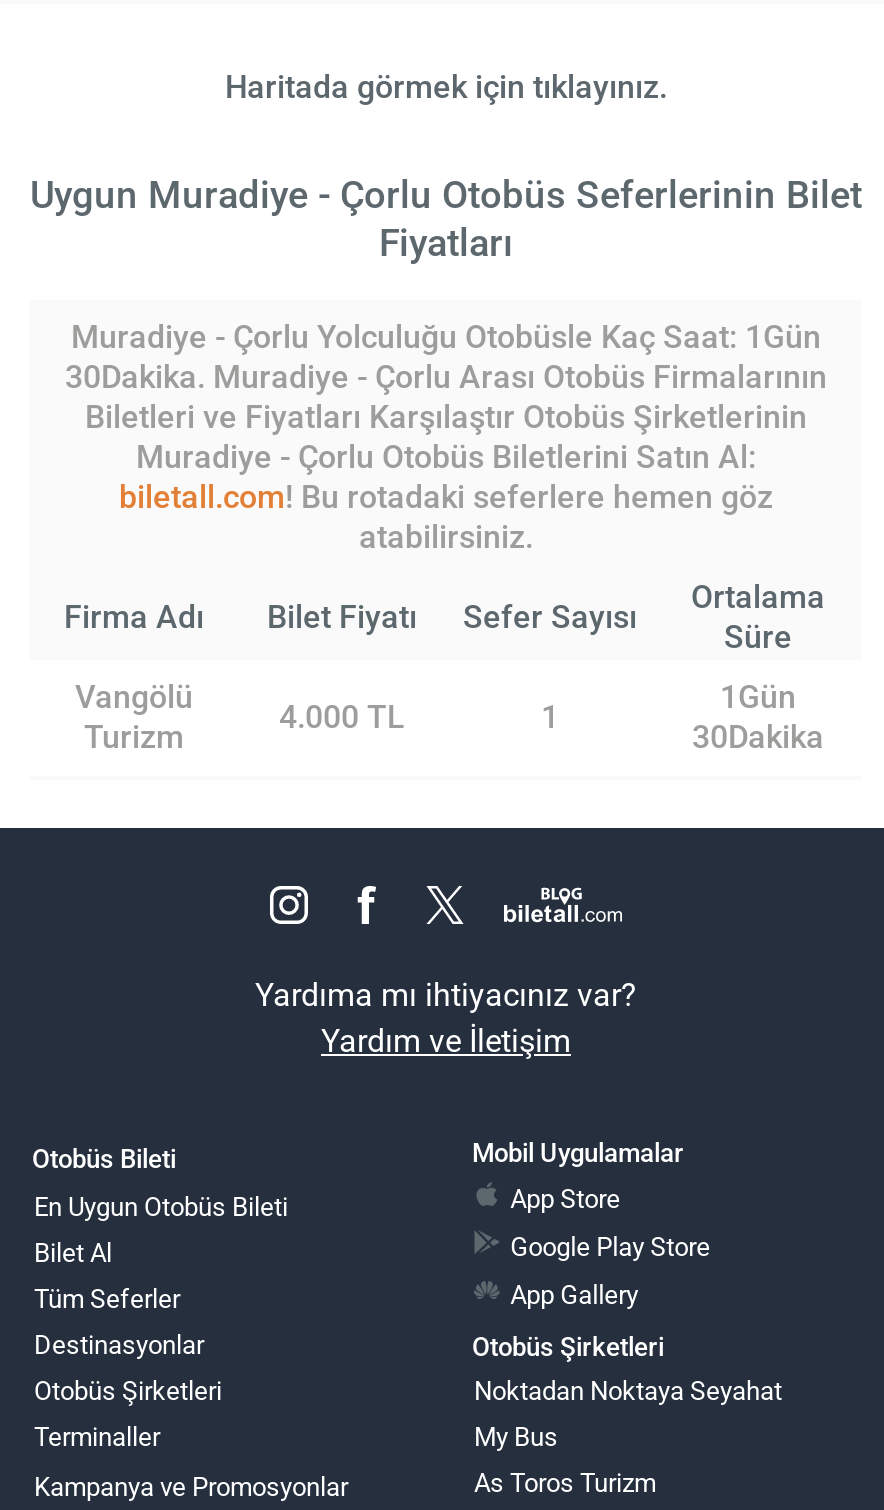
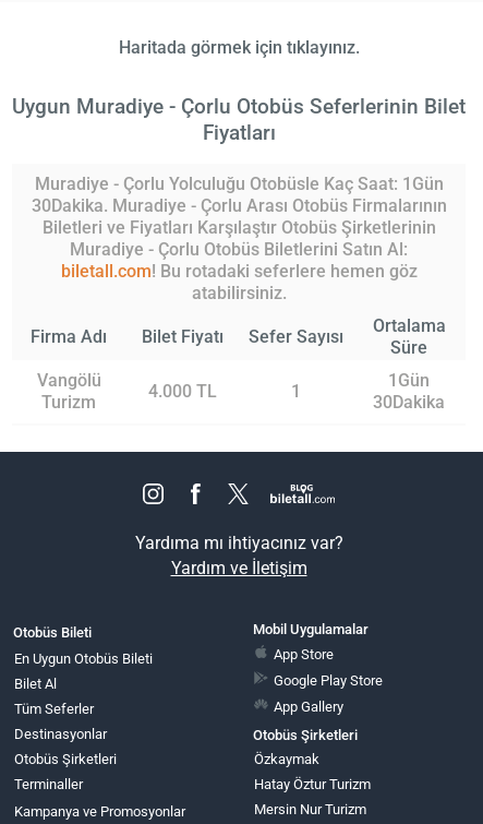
- Noktadan Noktaya Seyahat
+ Özkaymak

- My Bus
+ Hatay Öztur Turizm

- As Toros Turizm
+ Mersin Nur Turizm
